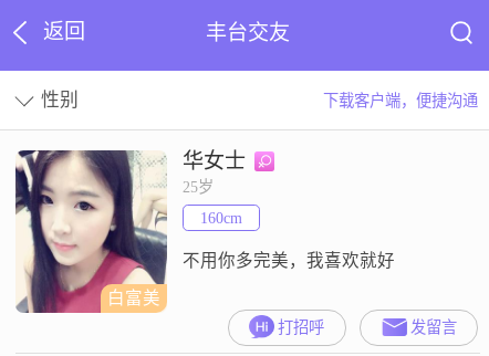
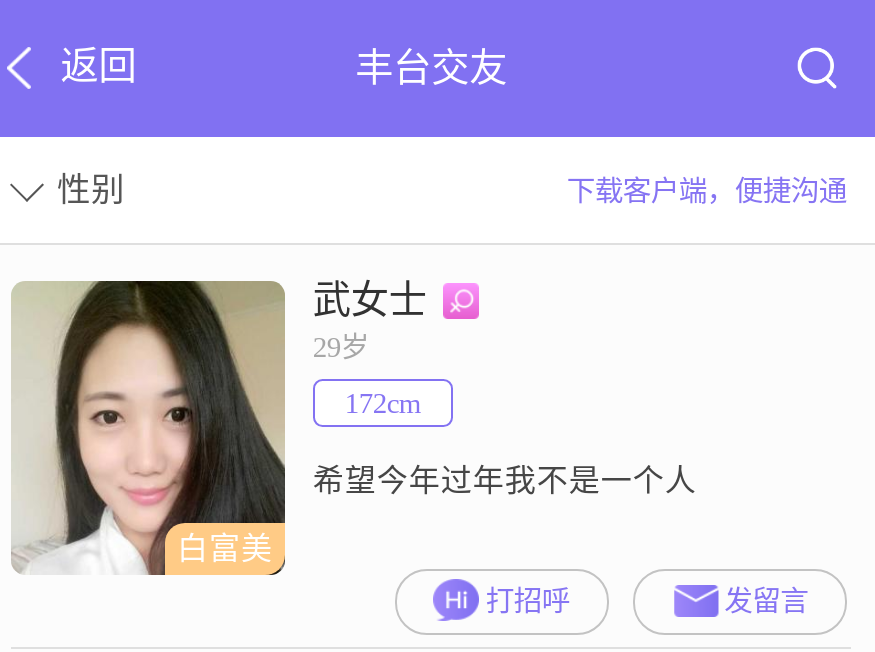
- [image]
- 华女士
- 25岁
+ [image]
+ 武女士
+ 29岁

- 160cm
+ 172cm

- 不用你多完美，我喜欢就好
+ 希望今年过年我不是一个人
